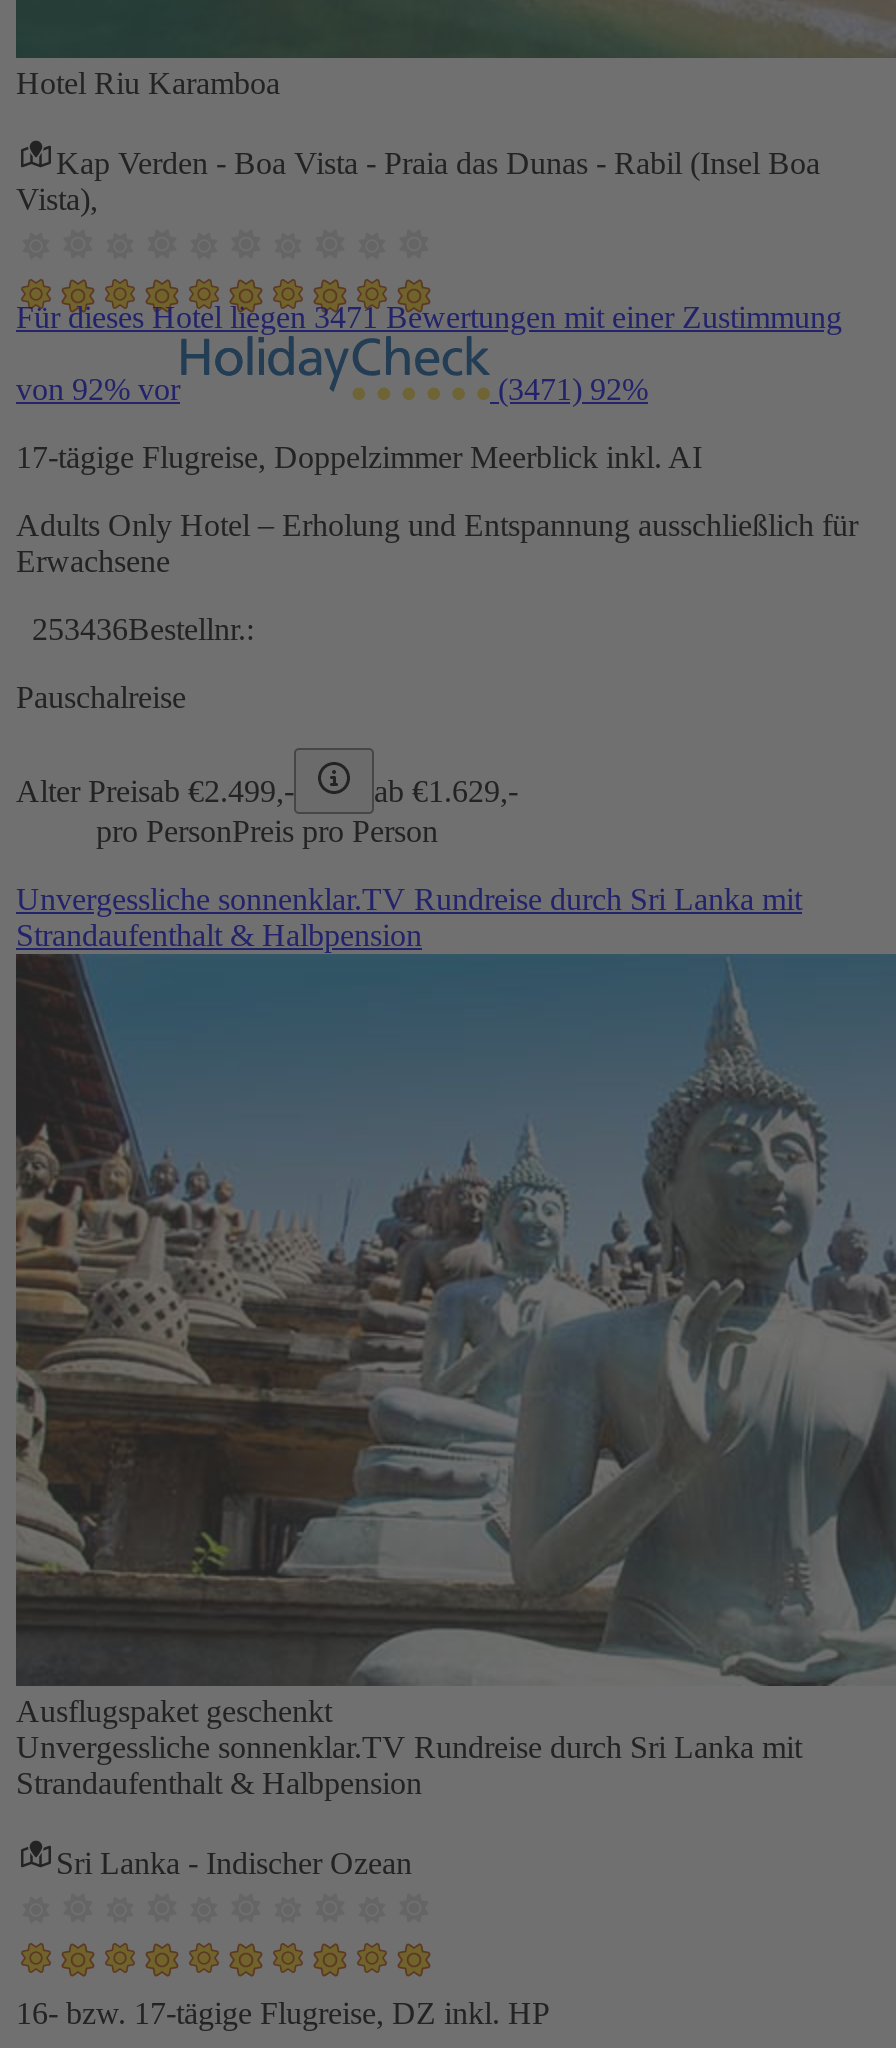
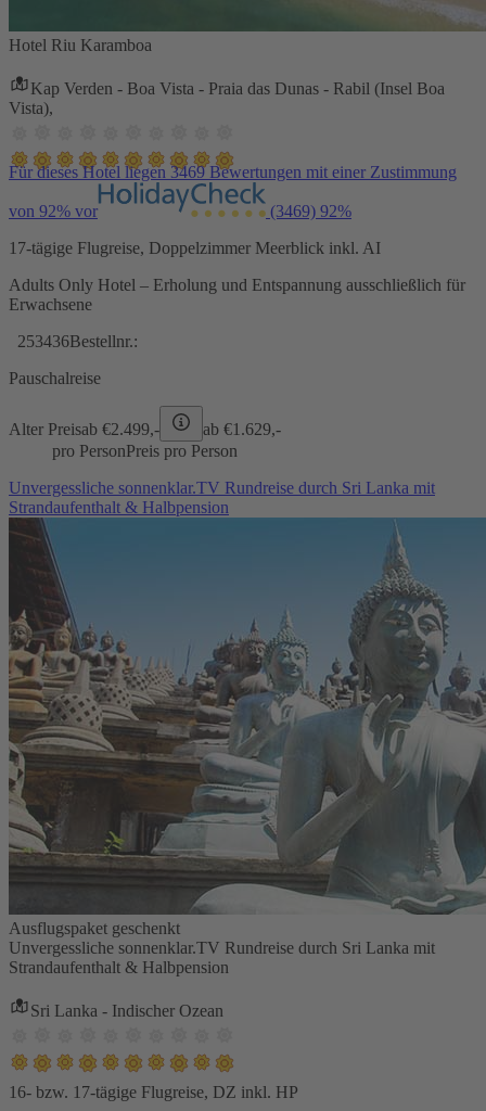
- Für dieses Hotel liegen 3471 Bewertungen mit einer Zustimmung
+ Für dieses Hotel liegen 3469 Bewertungen mit einer Zustimmung

- (3471) 92%
+ (3469) 92%
